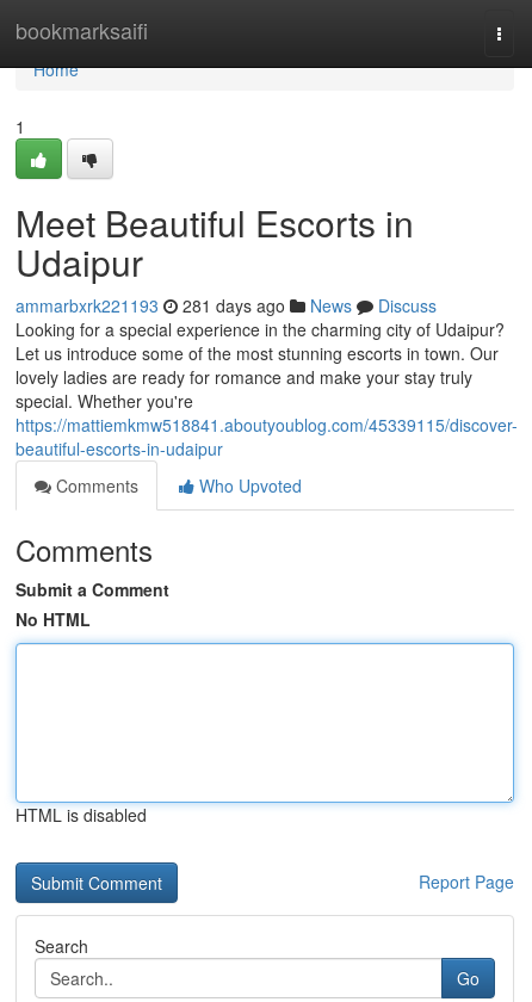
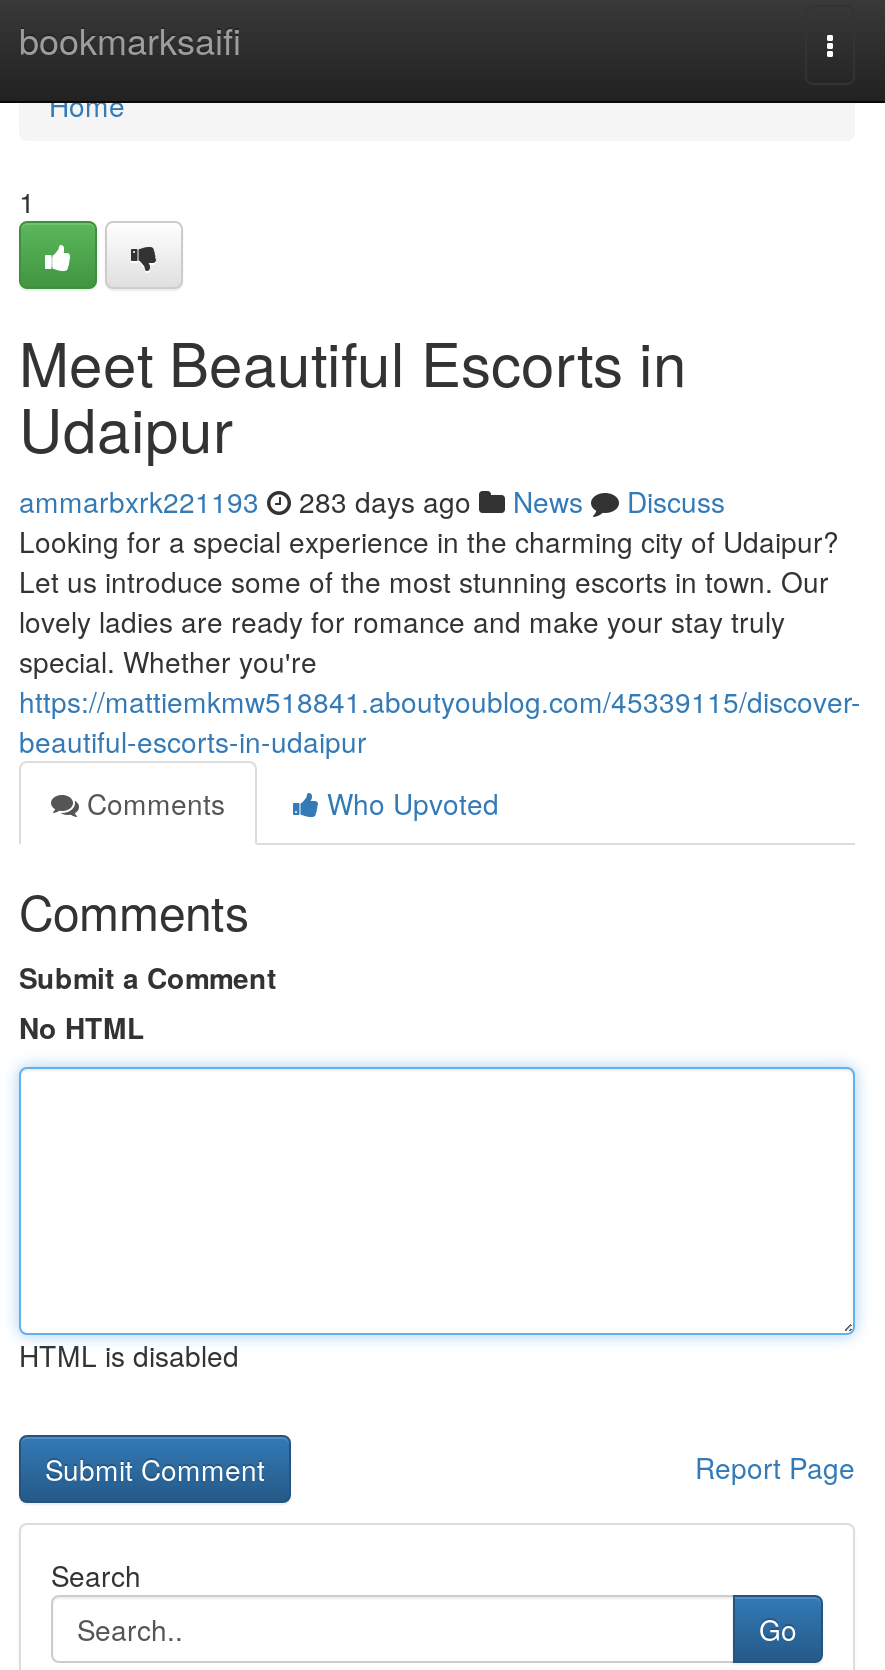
- ammarbxrk221193 281 days ago News Discuss
+ ammarbxrk221193 283 days ago News Discuss
